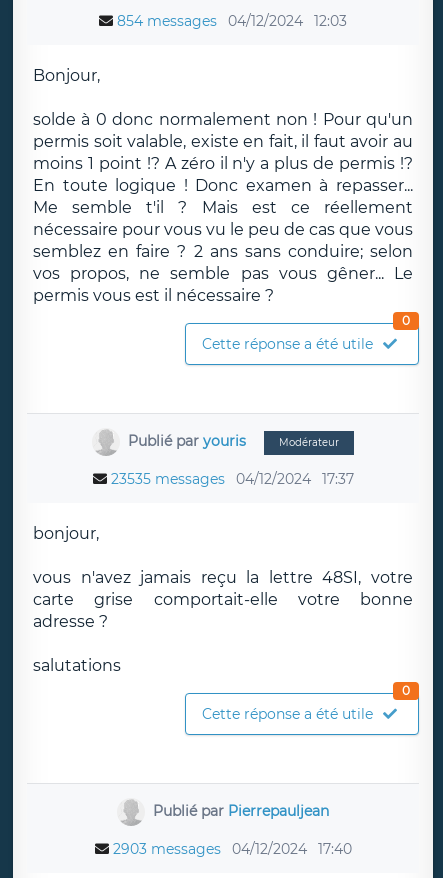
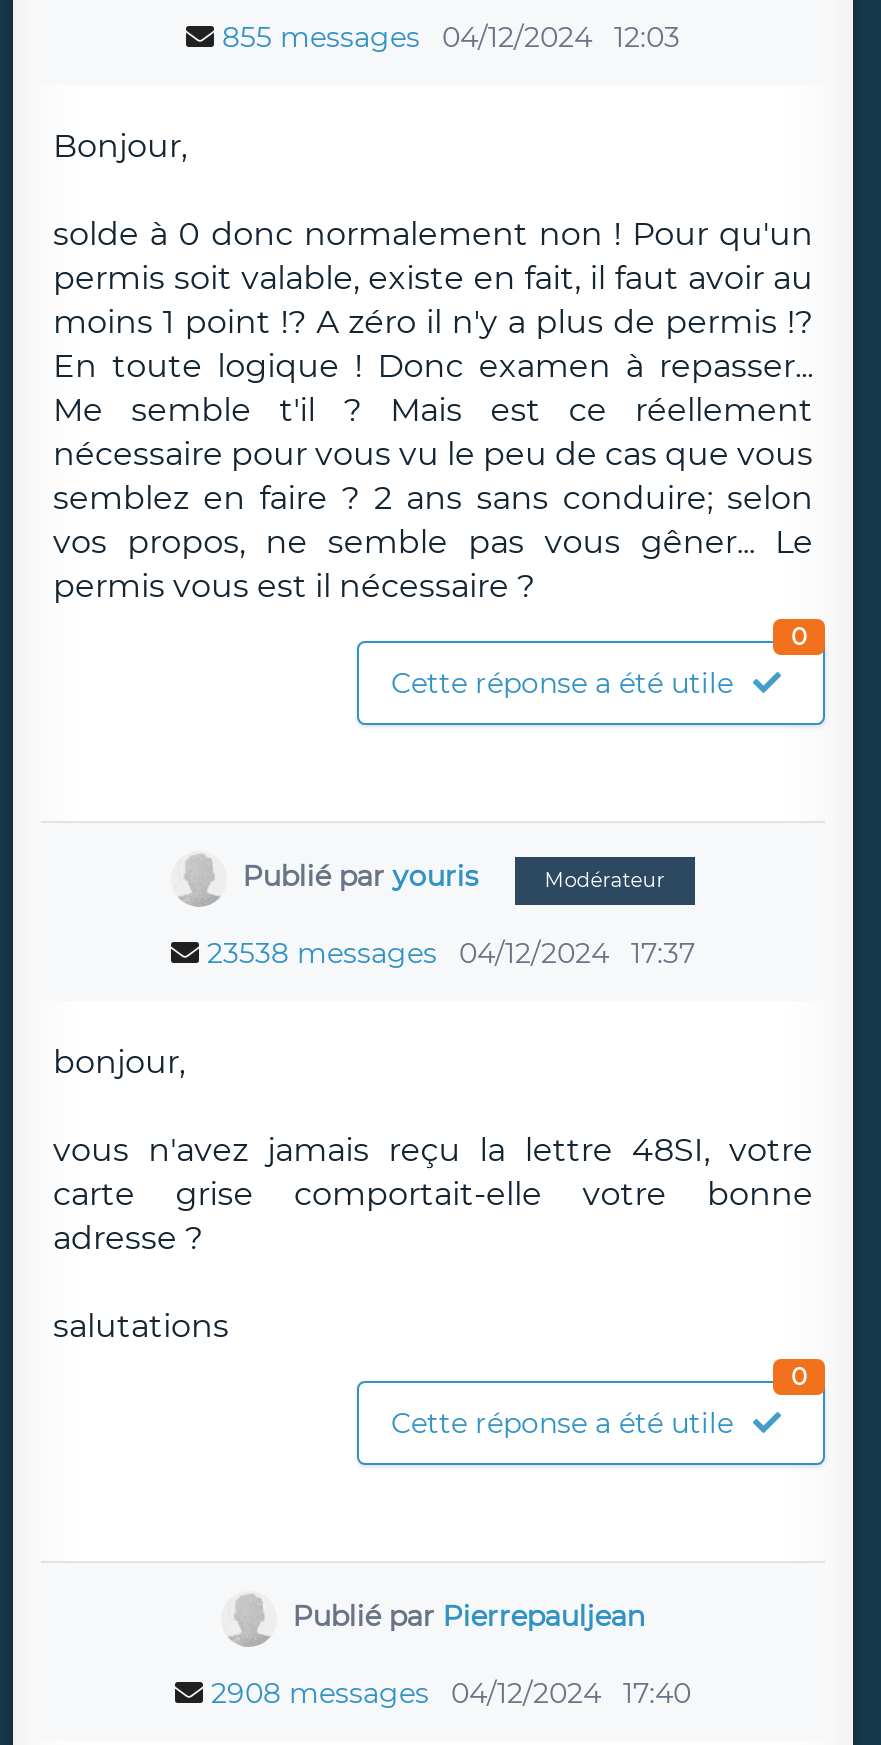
- 854 messages 04/12/2024 12:03
+ 855 messages 04/12/2024 12:03

- 23535 messages 04/12/2024 17:37
+ 23538 messages 04/12/2024 17:37

- 2903 messages 04/12/2024 17:40
+ 2908 messages 04/12/2024 17:40
